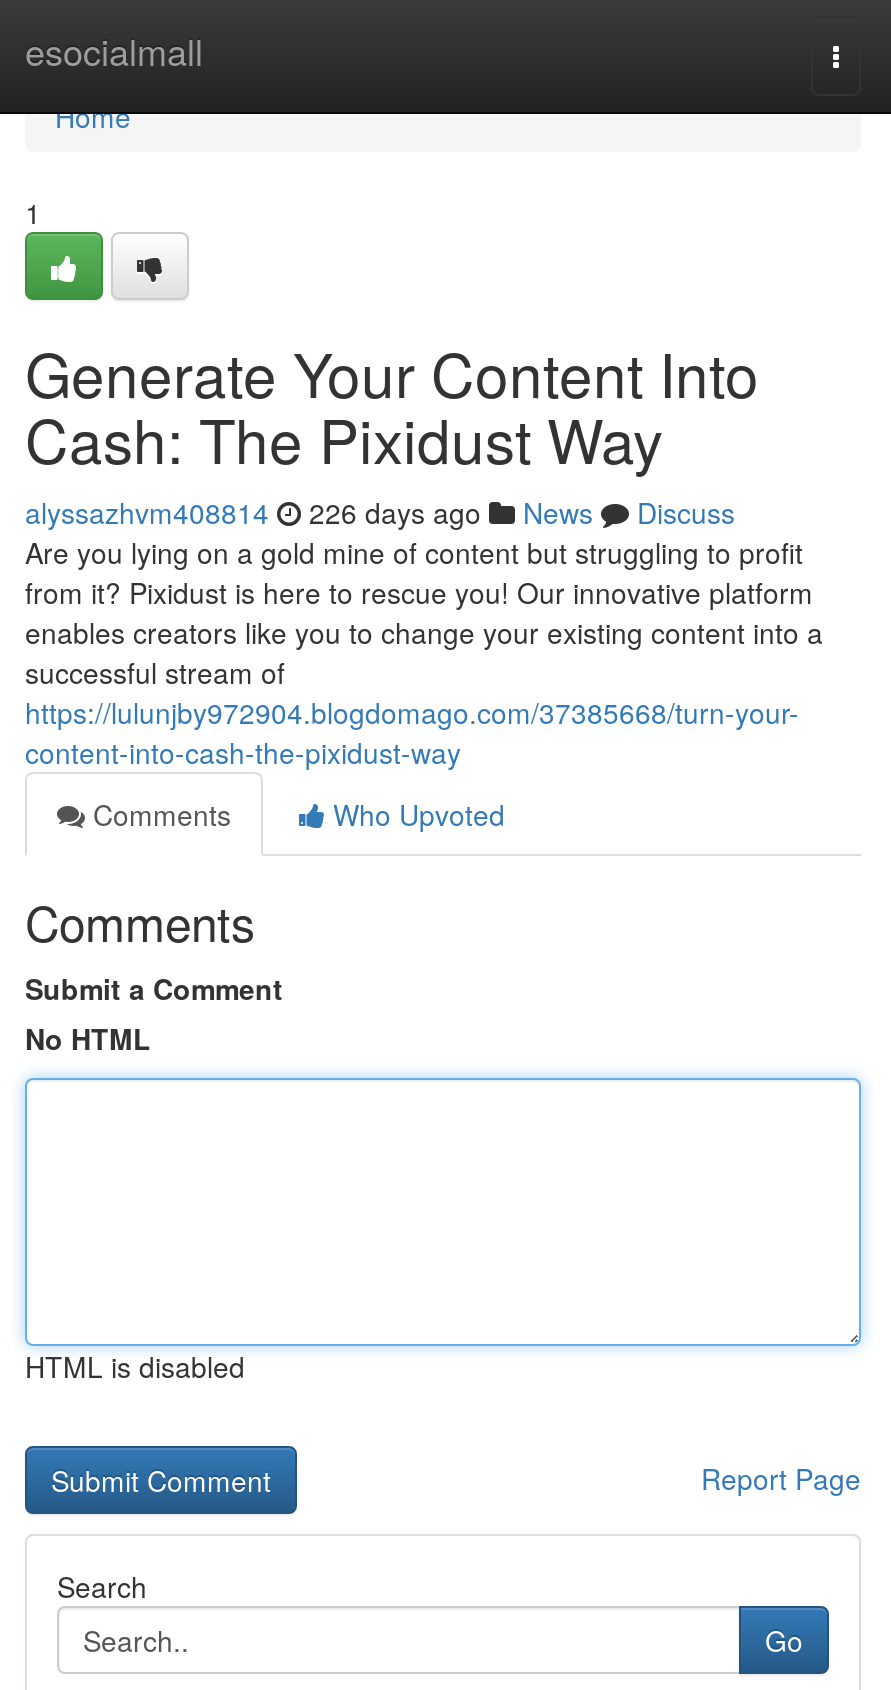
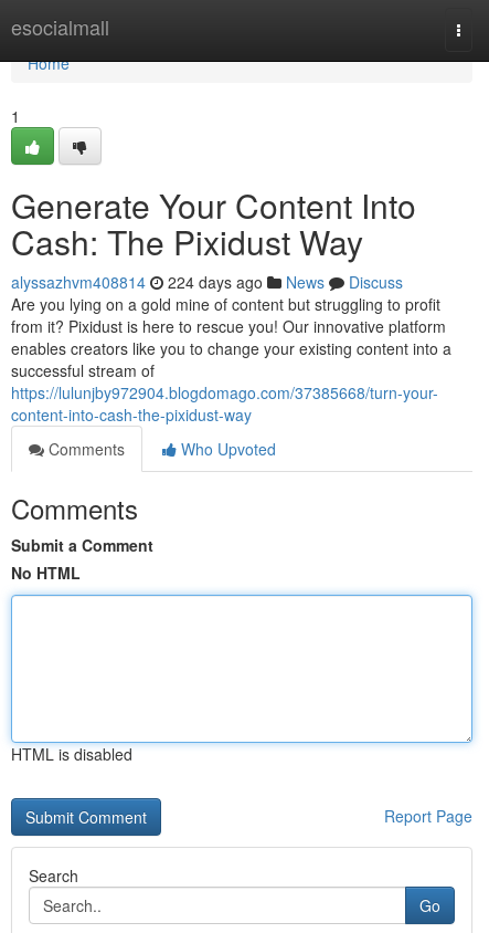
- alyssazhvm408814 226 days ago News Discuss
+ alyssazhvm408814 224 days ago News Discuss
